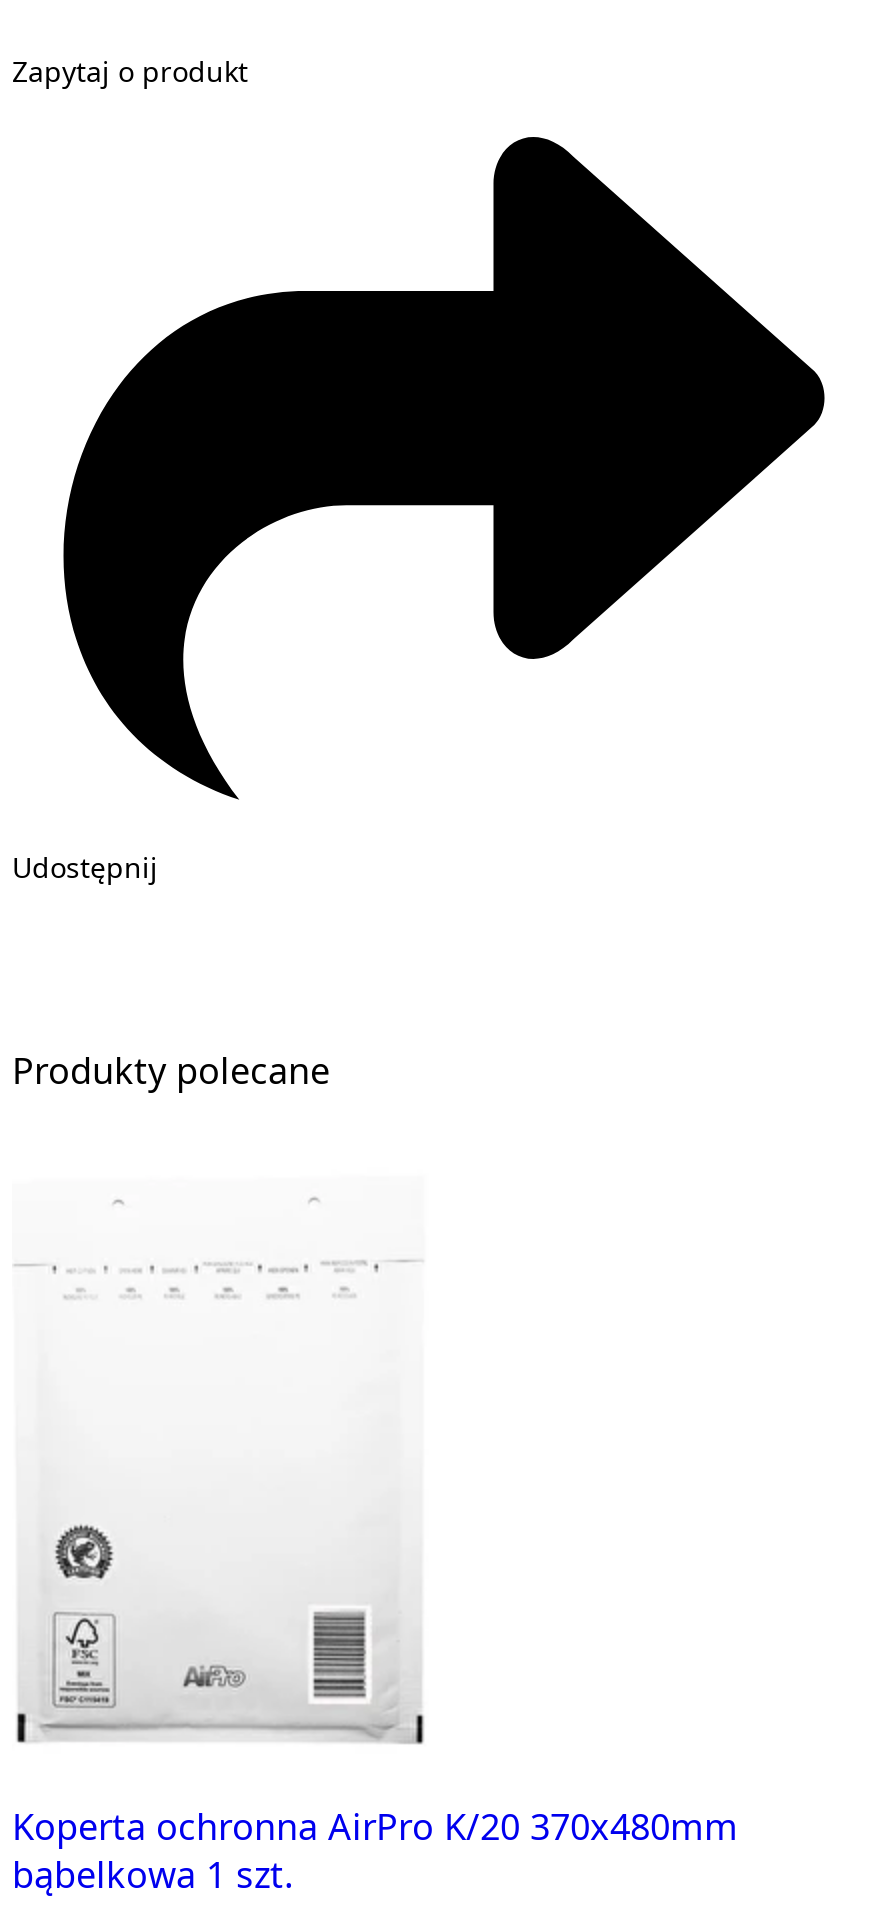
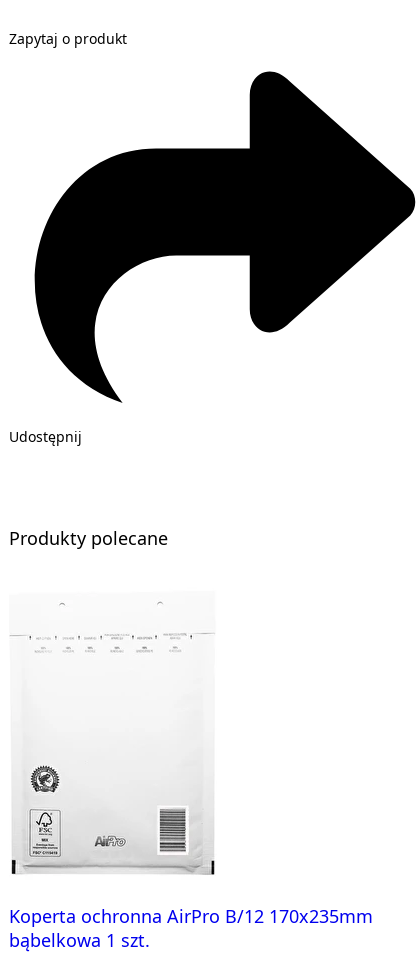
- Koperta ochronna AirPro K/20 370x480mm
+ Koperta ochronna AirPro B/12 170x235mm
